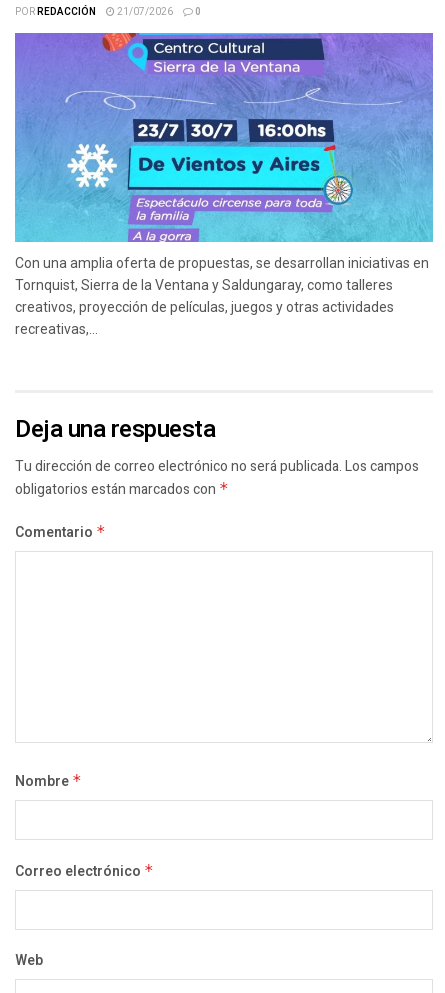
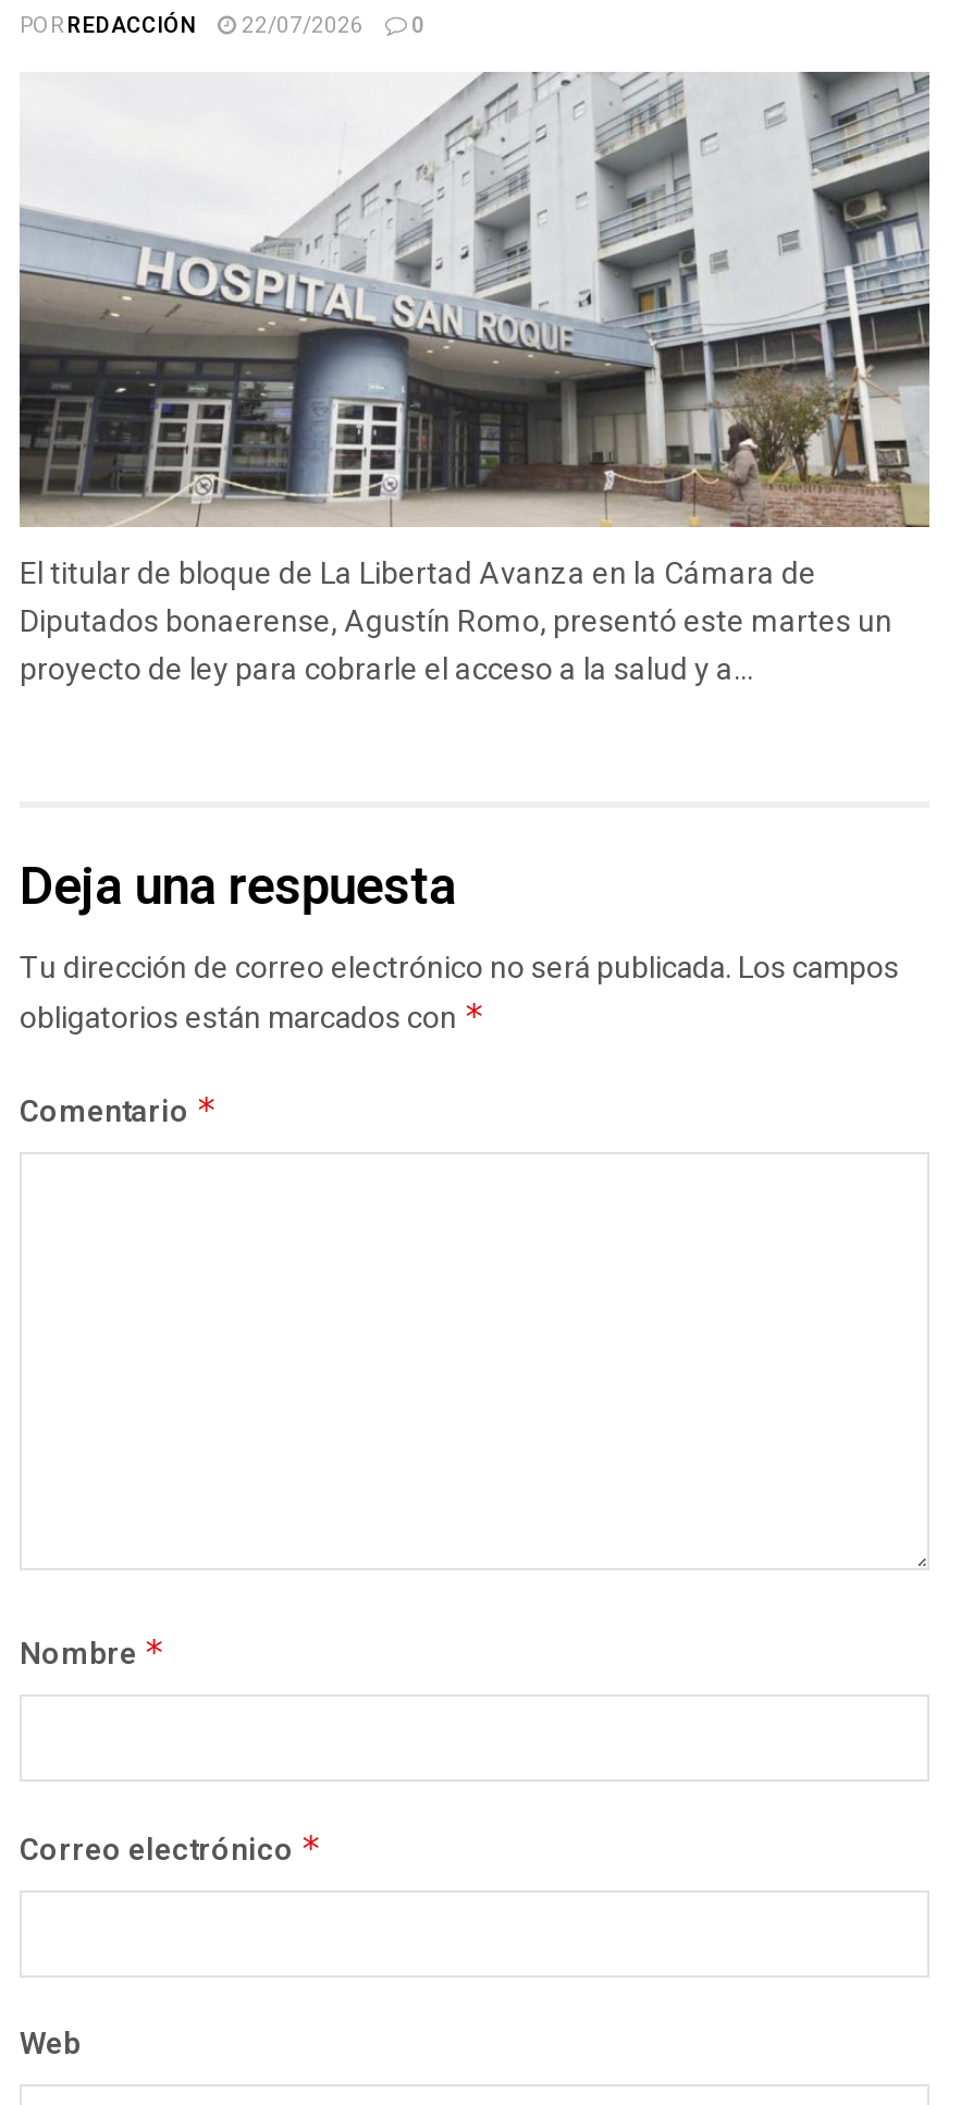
- 21/07/2026
+ 22/07/2026

- [image]
- Con una amplia oferta de propuestas, se desarrollan iniciativas en
- Tornquist, Sierra de la Ventana y Saldungaray, como talleres
- creativos, proyección de películas, juegos y otras actividades
- recreativas,...
+ [image]
+ El titular de bloque de La Libertad Avanza en la Cámara de
+ Diputados bonaerense, Agustín Romo, presentó este martes un
+ proyecto de ley para cobrarle el acceso a la salud y a...
